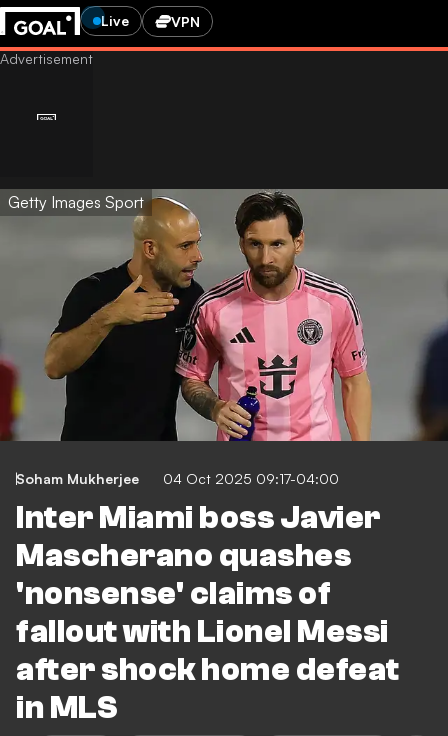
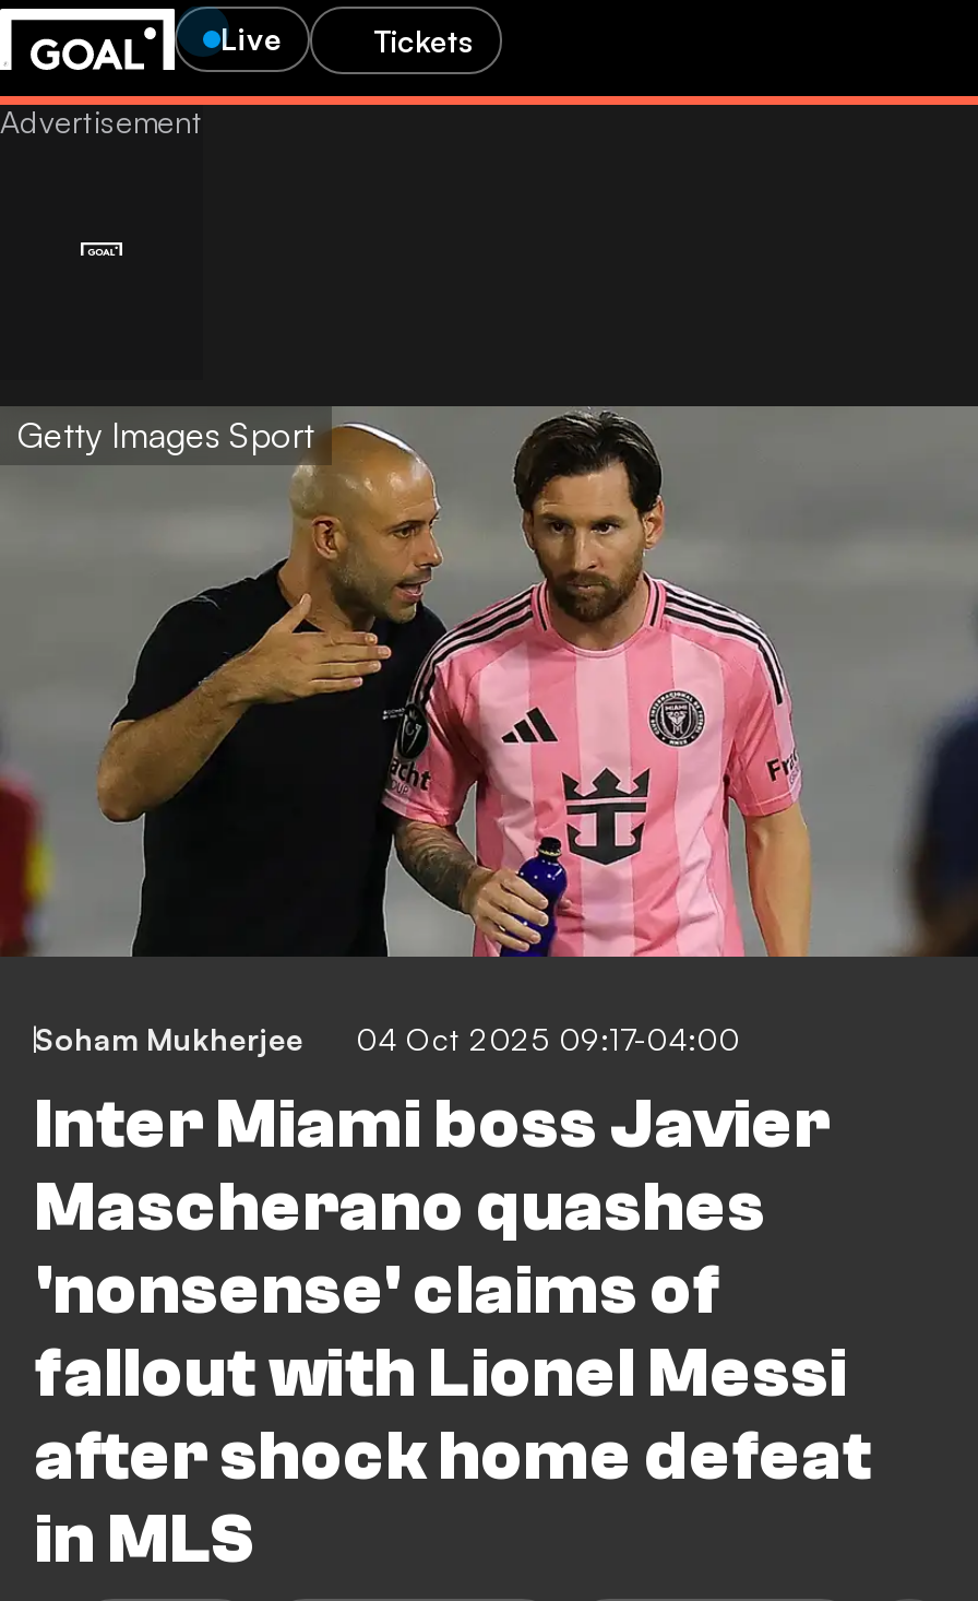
- VPN
+ Tickets
